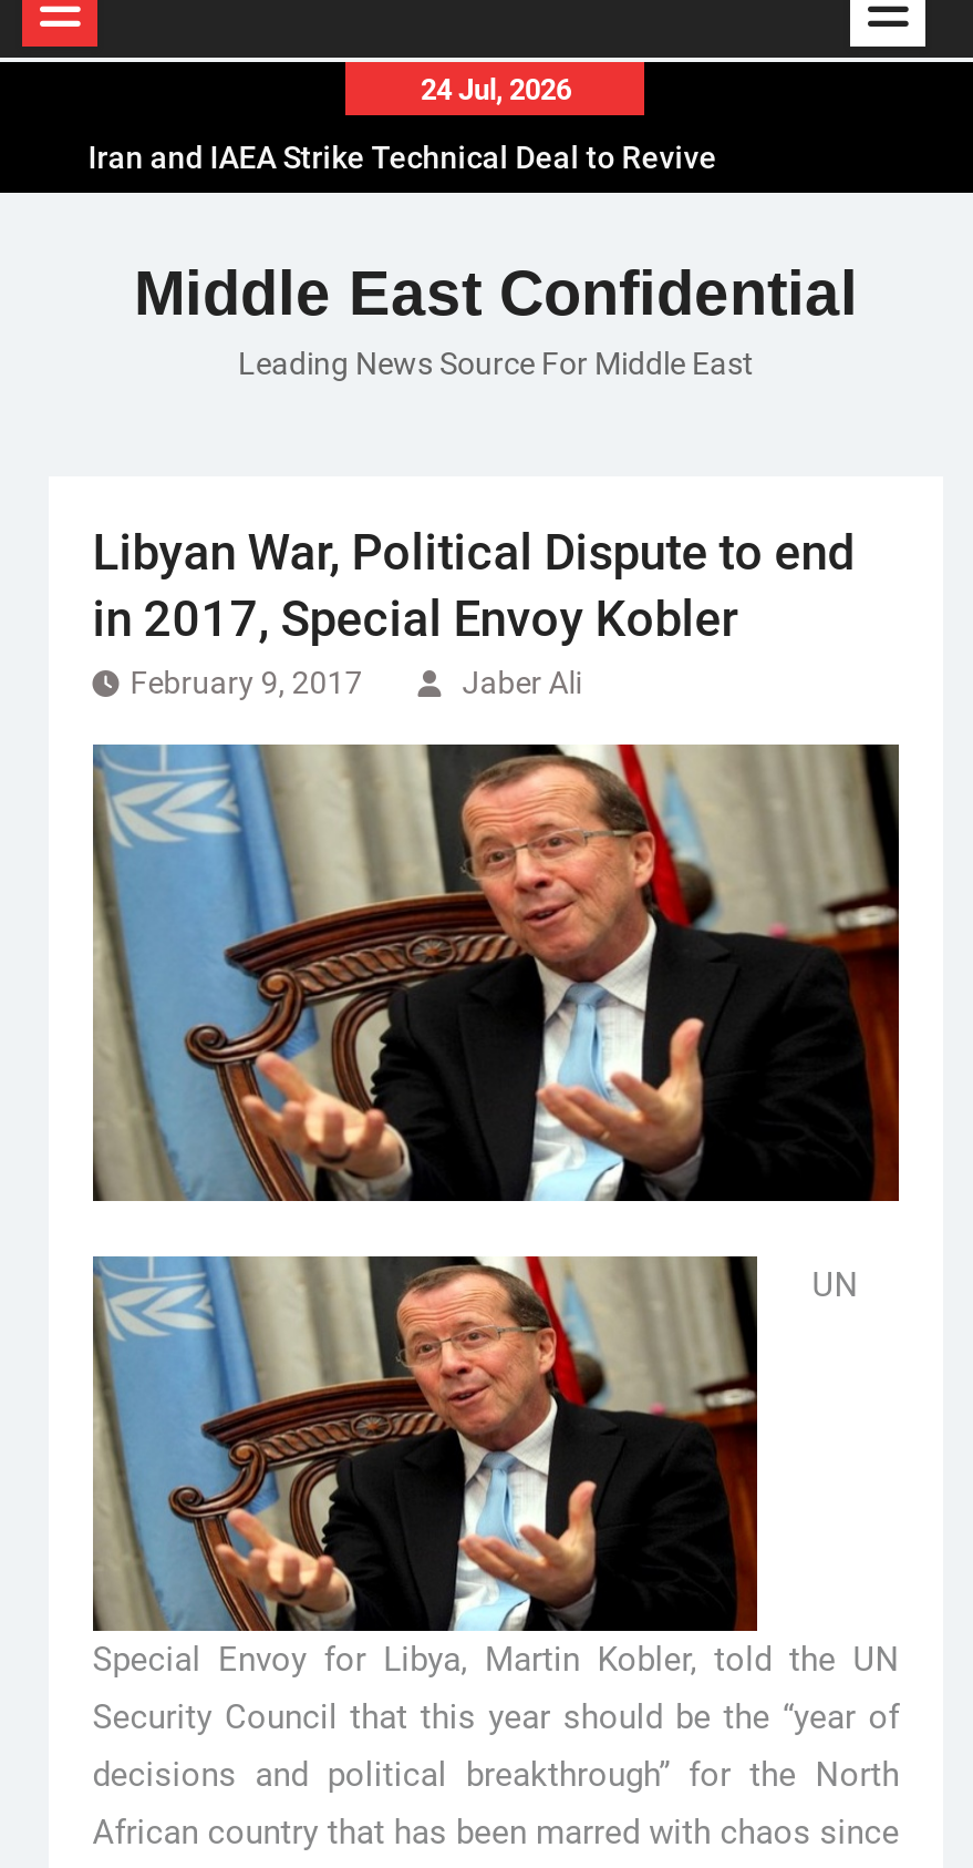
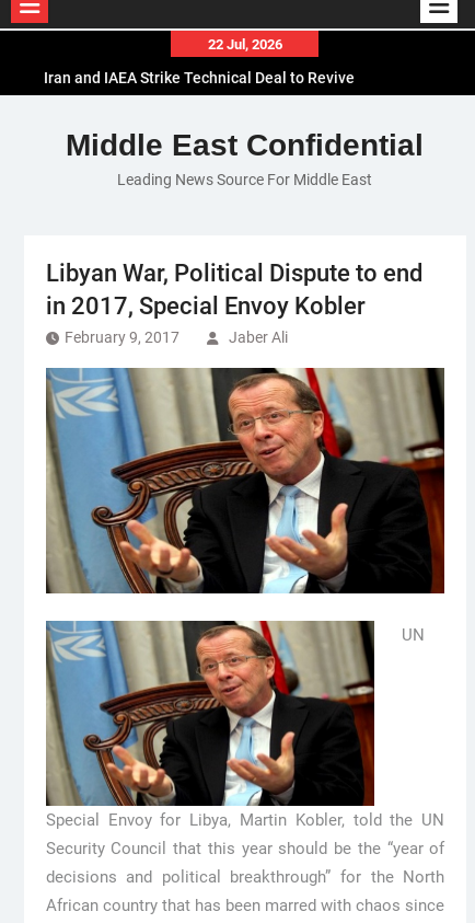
- 24 Jul, 2026
+ 22 Jul, 2026
